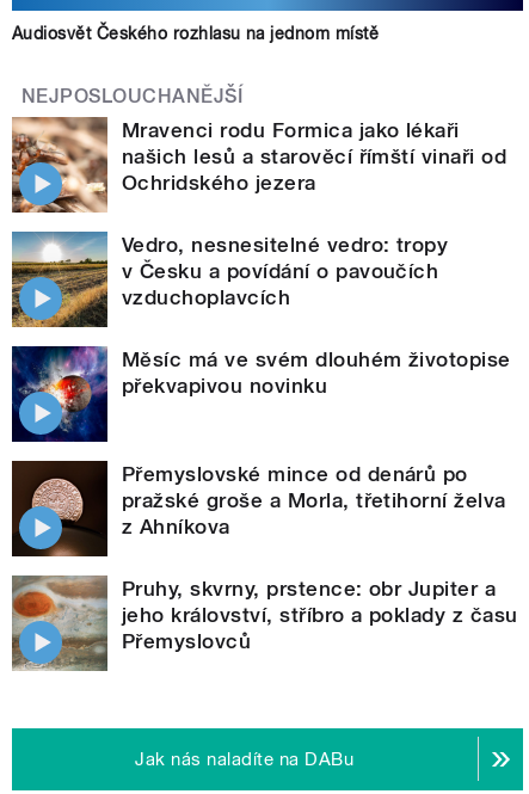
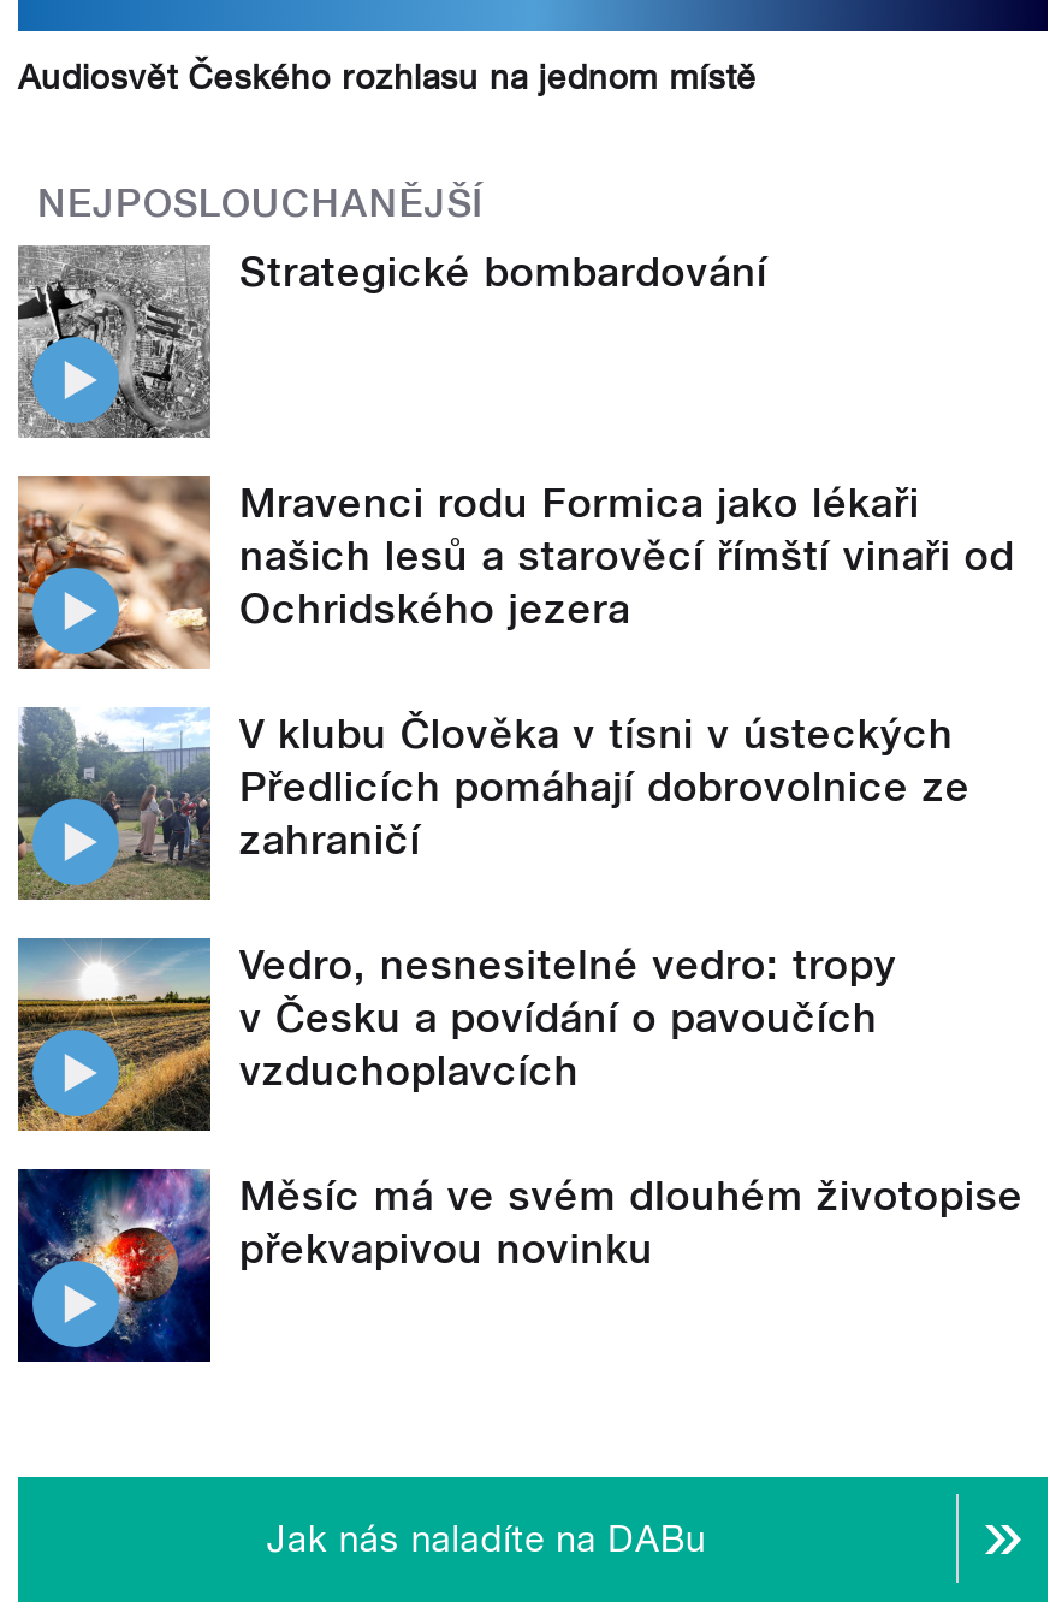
+ [image]
+ Strategické bombardování

moved down: [image] | Mravenci rodu Formica jako lékaři | našich lesů a starověcí římští vinaři od | Ochridského jezera

+ [image]
+ V klubu Člověka v tísni v ústeckých
+ Předlicích pomáhají dobrovolnice ze
+ zahraničí

moved down: [image] | Vedro, nesnesitelné vedro: tropy | v Česku a povídání o pavoučích | vzduchoplavcích | Měsíc má ve svém dlouhém životopise | překvapivou novinku

- [image]
- Přemyslovské mince od denárů po
- pražské groše a Morla, třetihorní želva
- z Ahníkova
- Pruhy, skvrny, prstence: obr Jupiter a
- jeho království, stříbro a poklady z času
- Přemyslovců

- [image]
